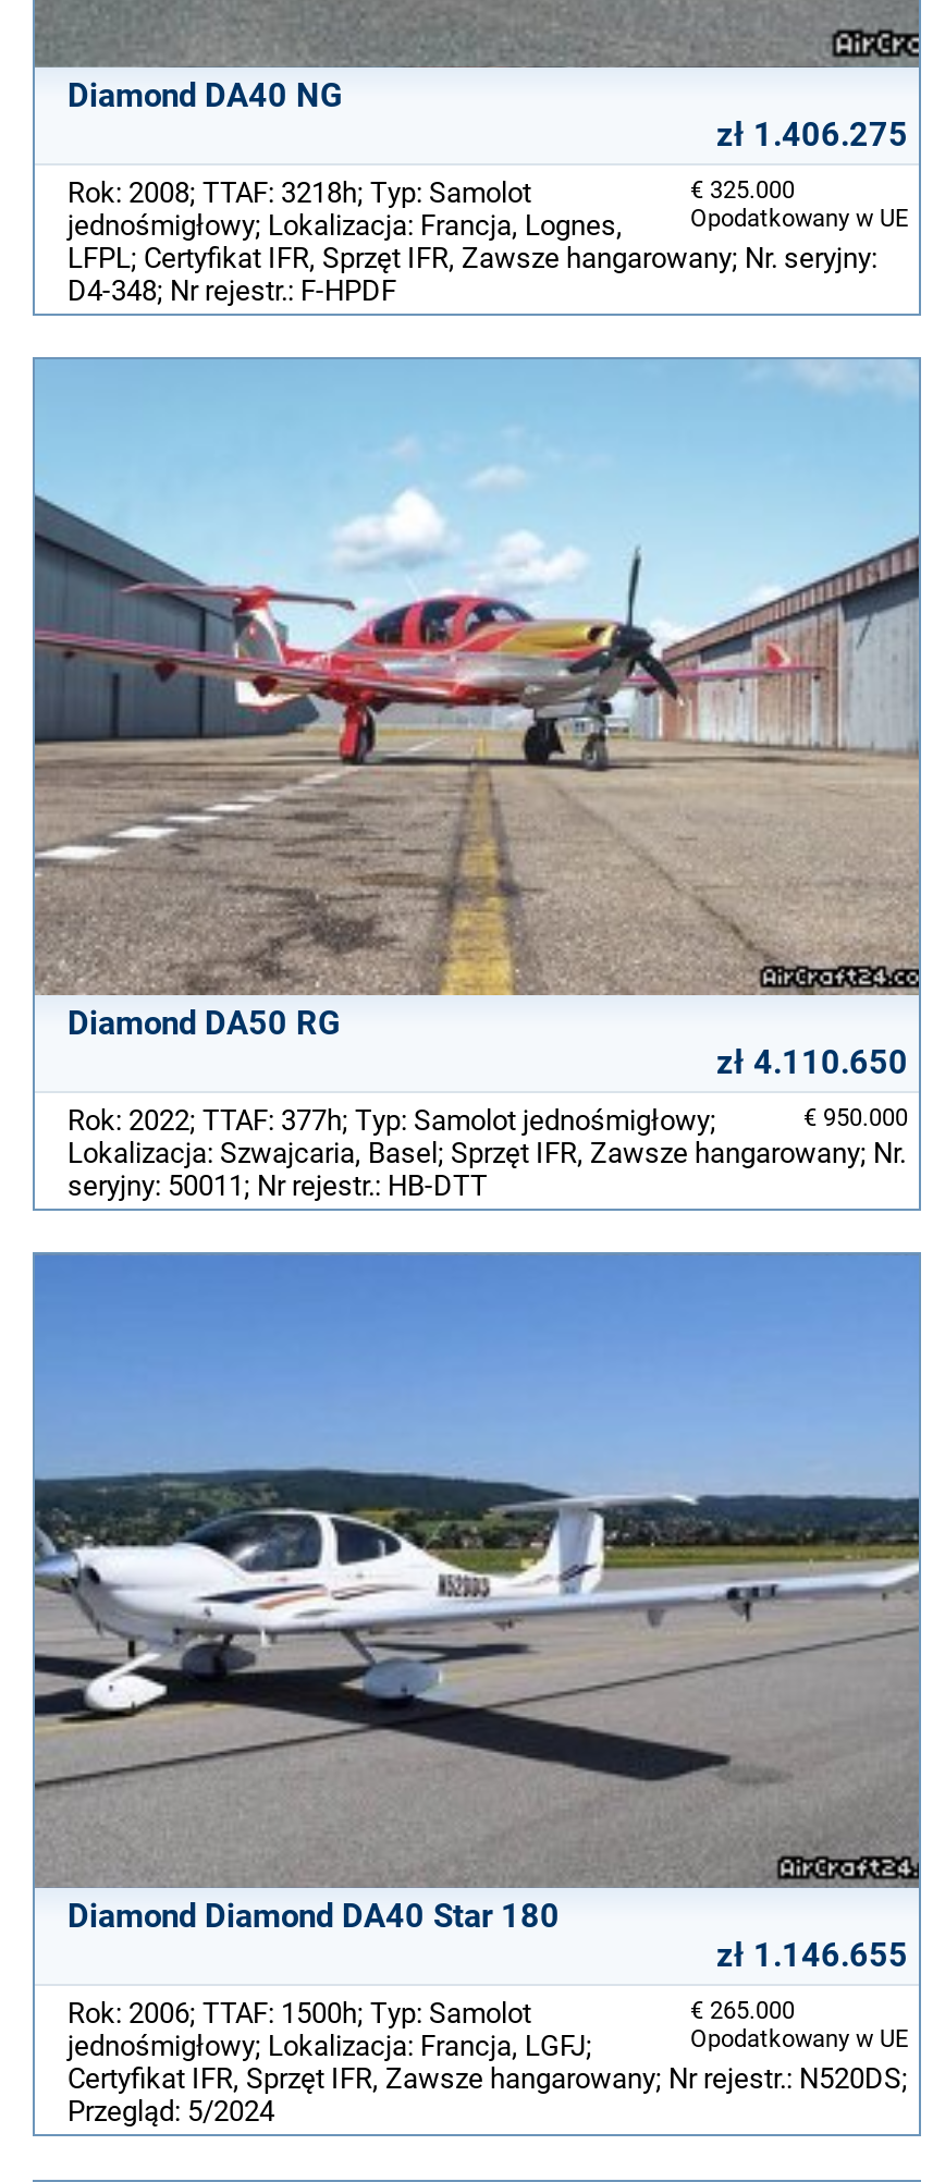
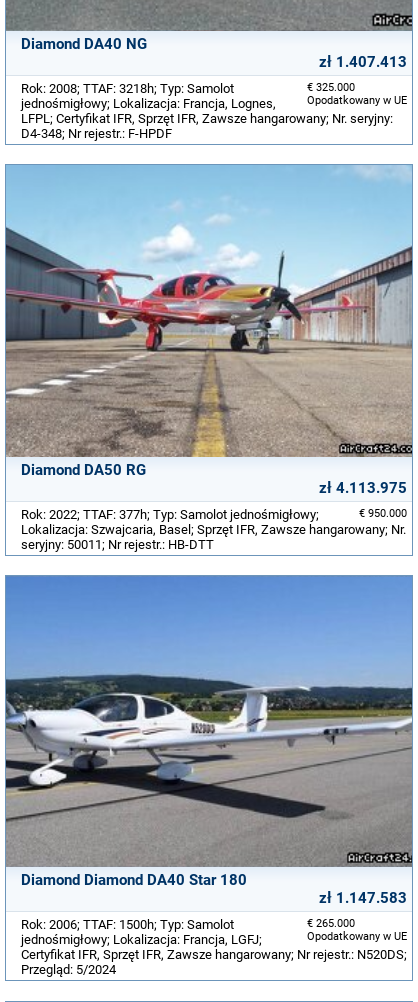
- zł 1.406.275
+ zł 1.407.413

- zł 4.110.650
+ zł 4.113.975

- zł 1.146.655
+ zł 1.147.583
